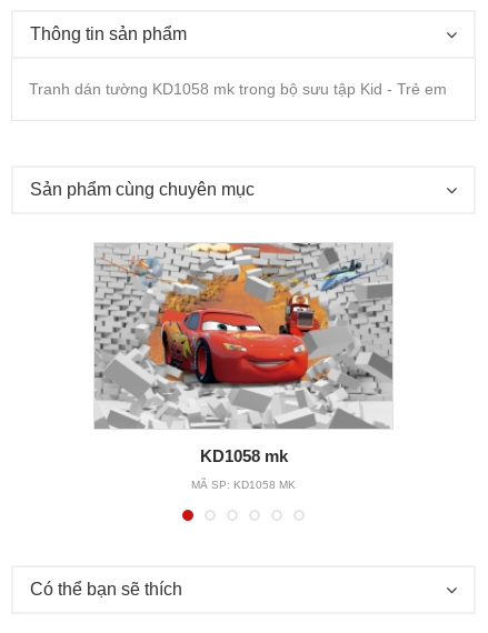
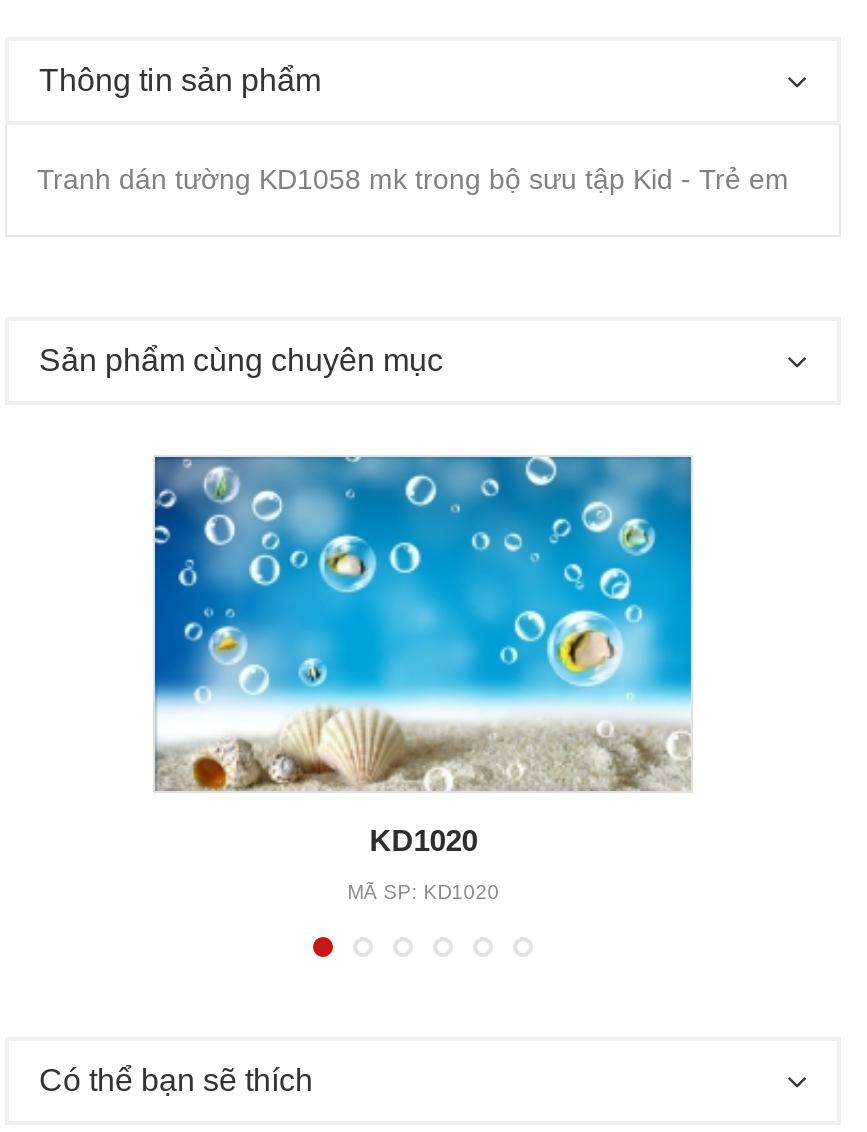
- [image]
- KD1058 mk
+ [image]
+ KD1020

- MÃ SP: KD1058 MK
+ MÃ SP: KD1020
